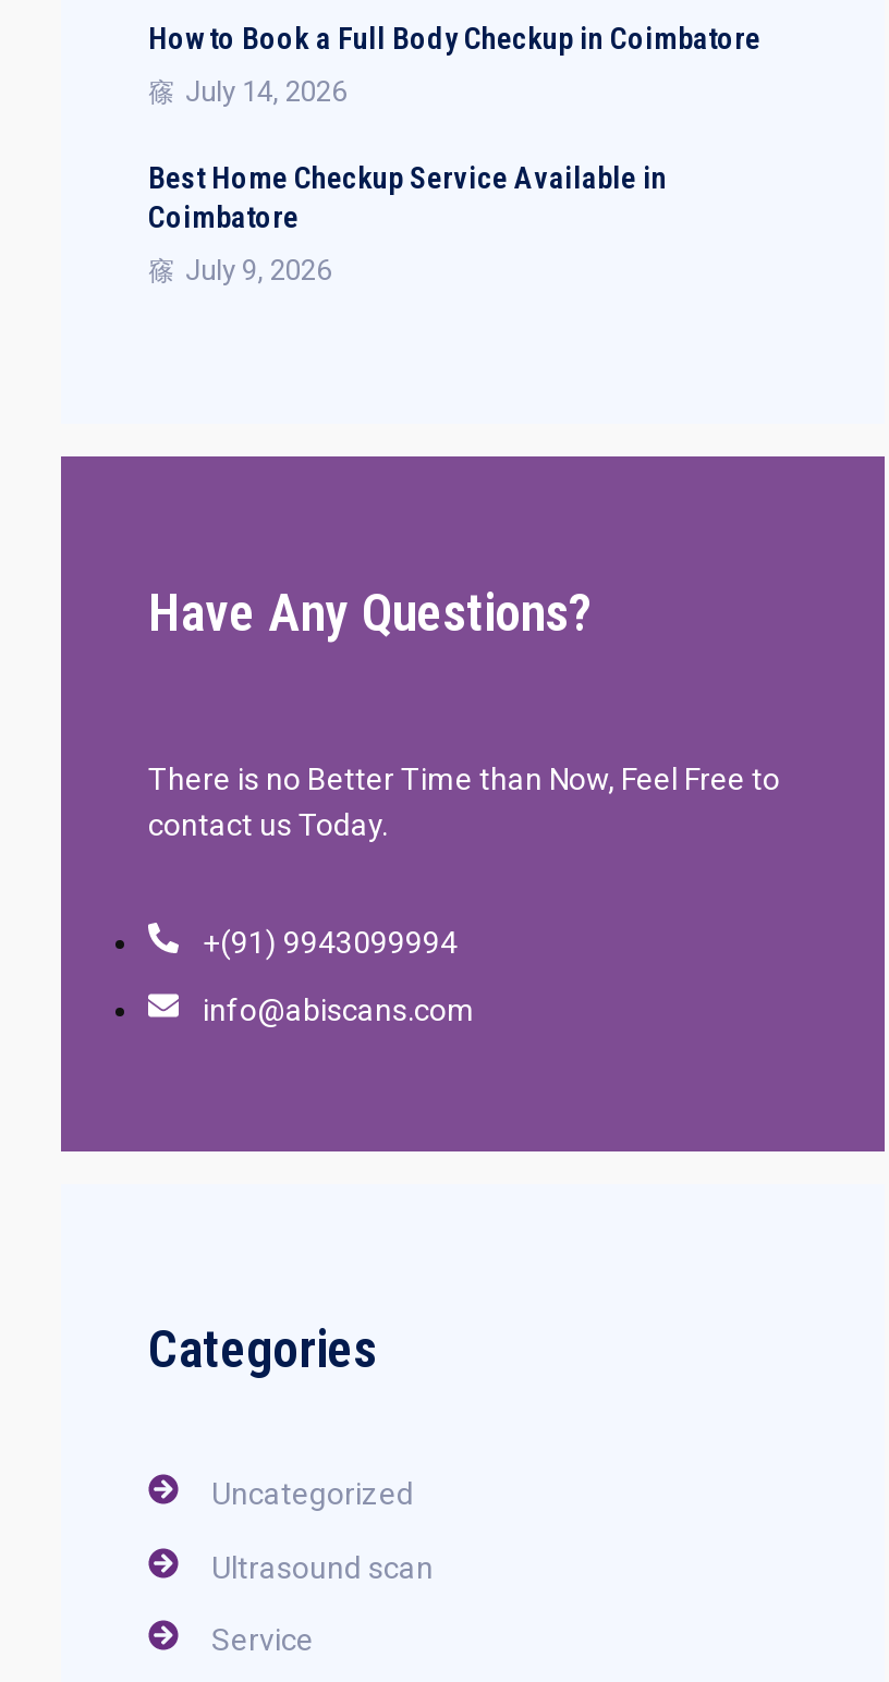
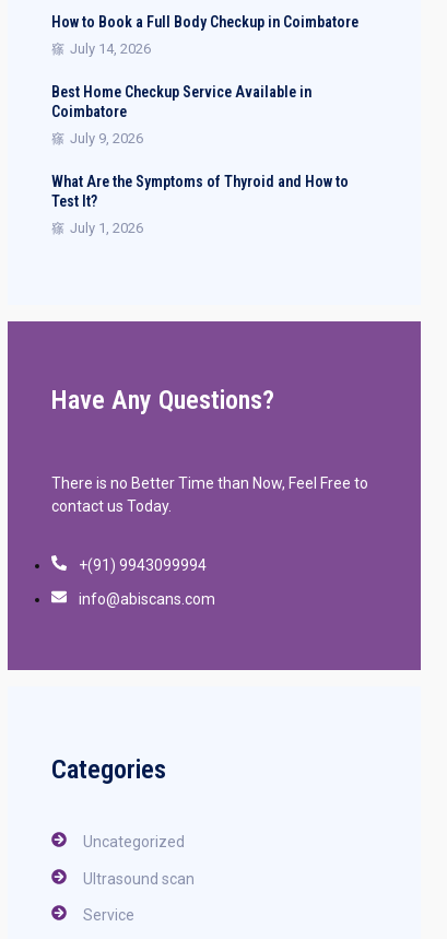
+ What Are the Symptoms of Thyroid and How to
+ Test It?
+ July 1, 2026
